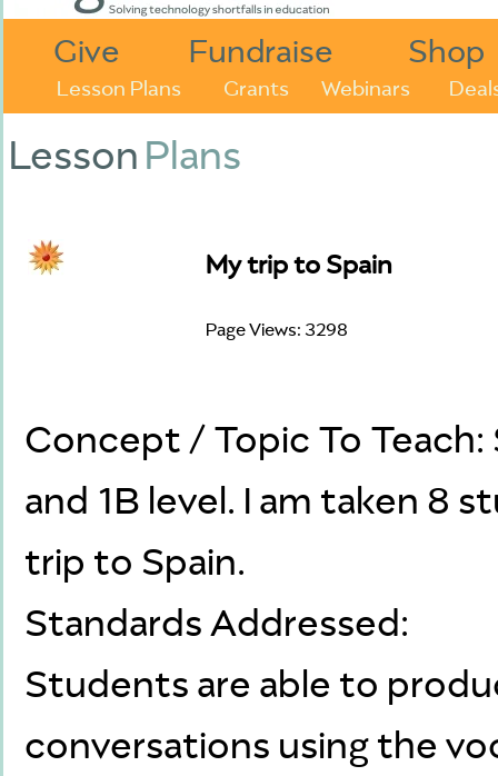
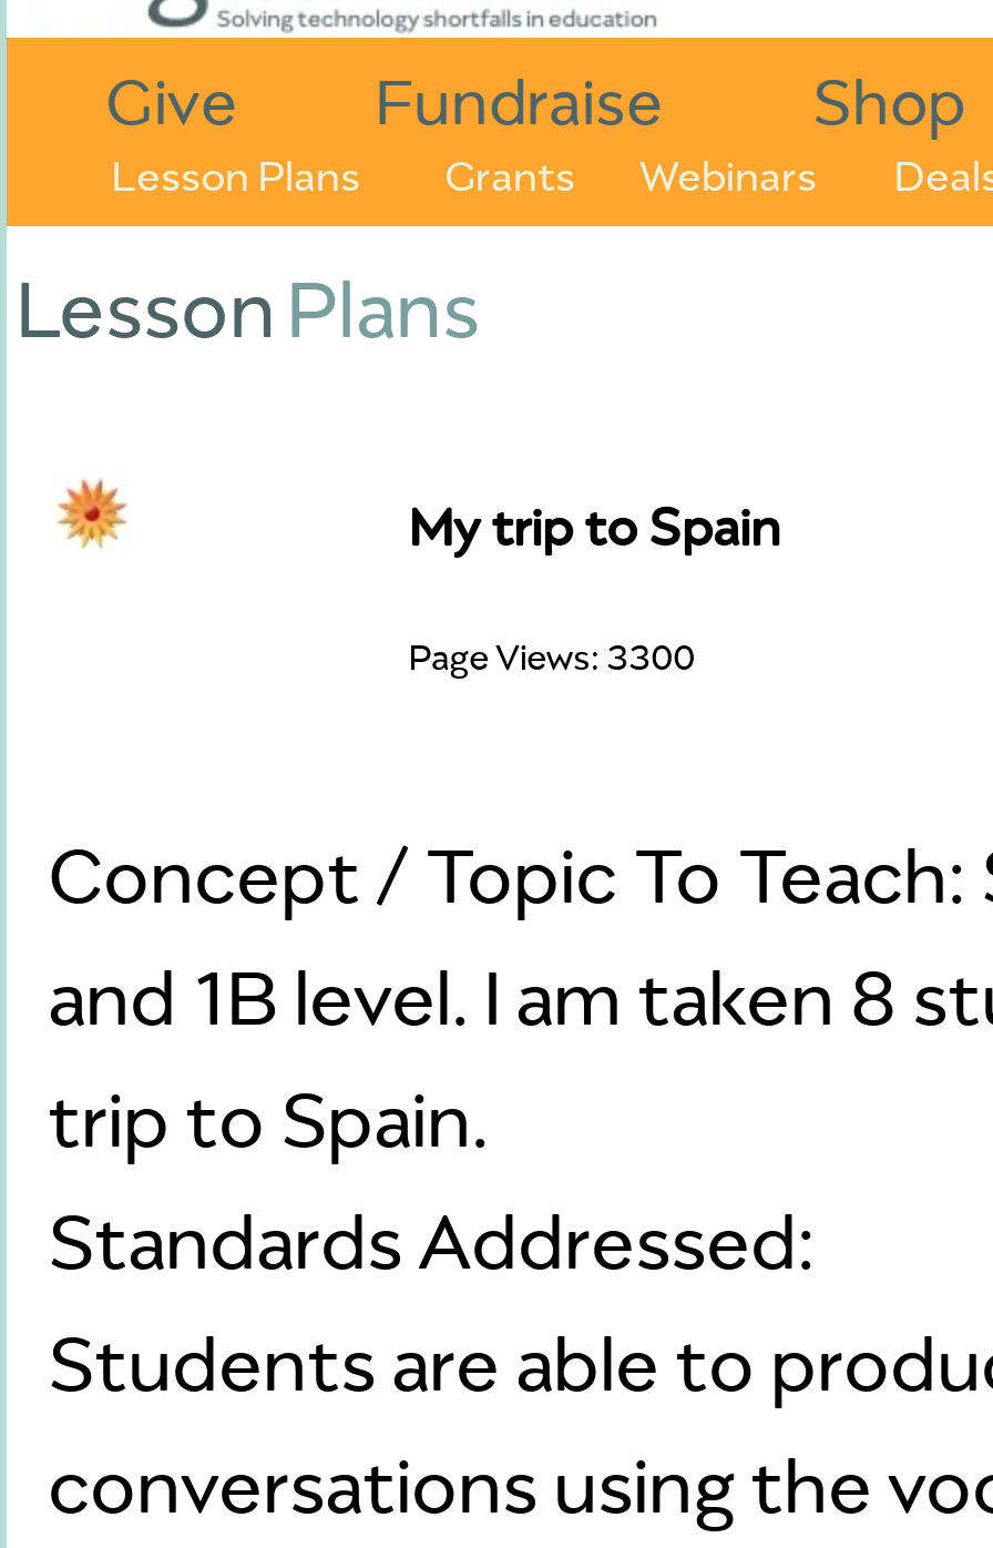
- Page Views: 3298
+ Page Views: 3300
